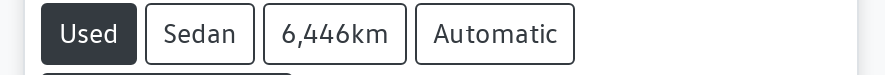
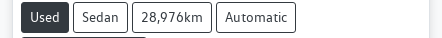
- Used Sedan 6,446km Automatic
+ Used Sedan 28,976km Automatic
